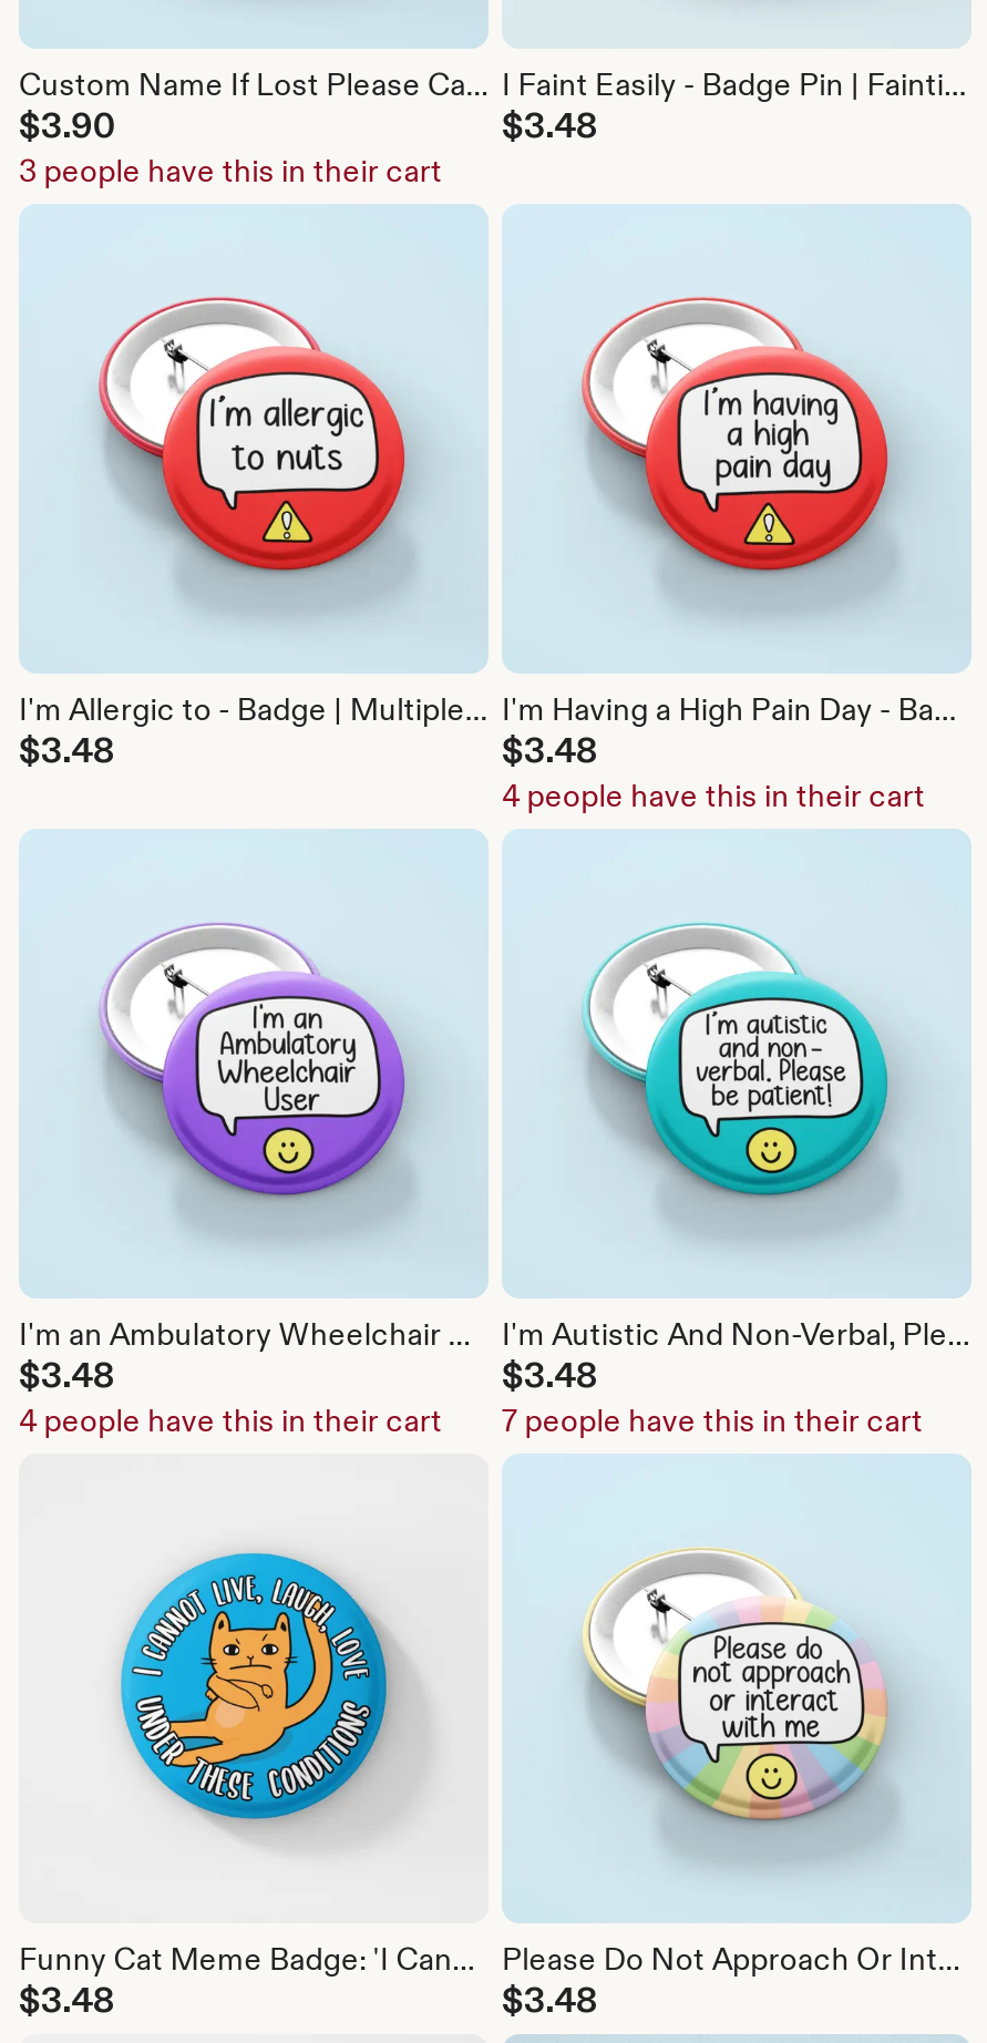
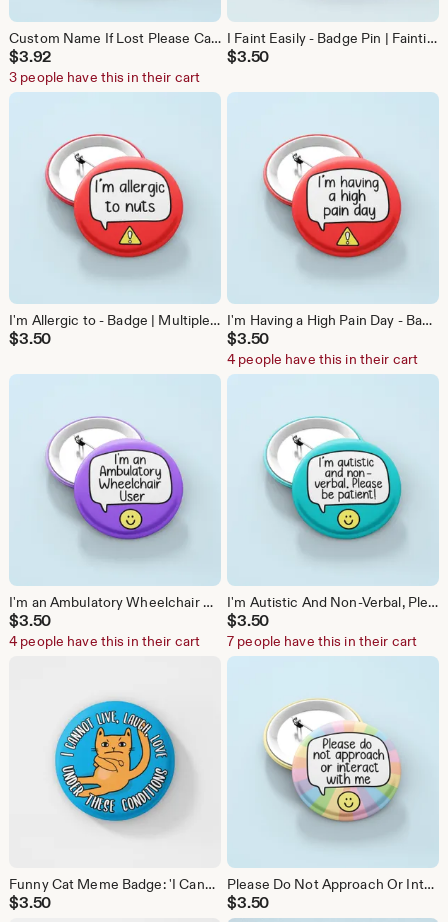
- $3.90
+ $3.92

- $3.48
+ $3.50

- $3.48
+ $3.50

- $3.48
+ $3.50

- $3.48
+ $3.50

- $3.48
+ $3.50

- $3.48
+ $3.50

- $3.48
+ $3.50
